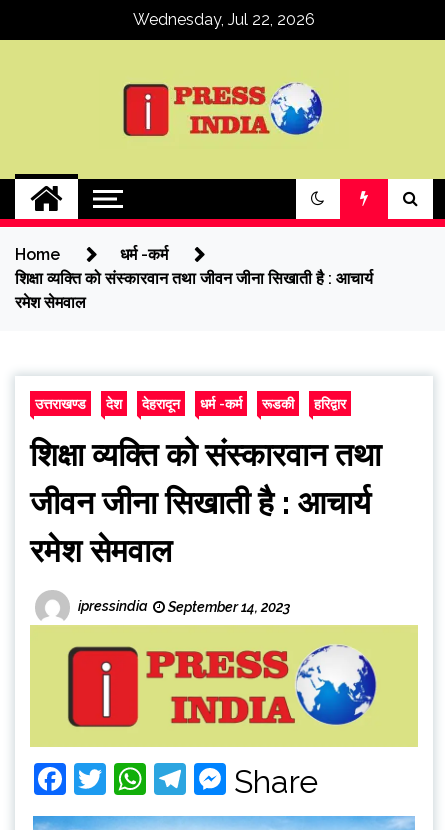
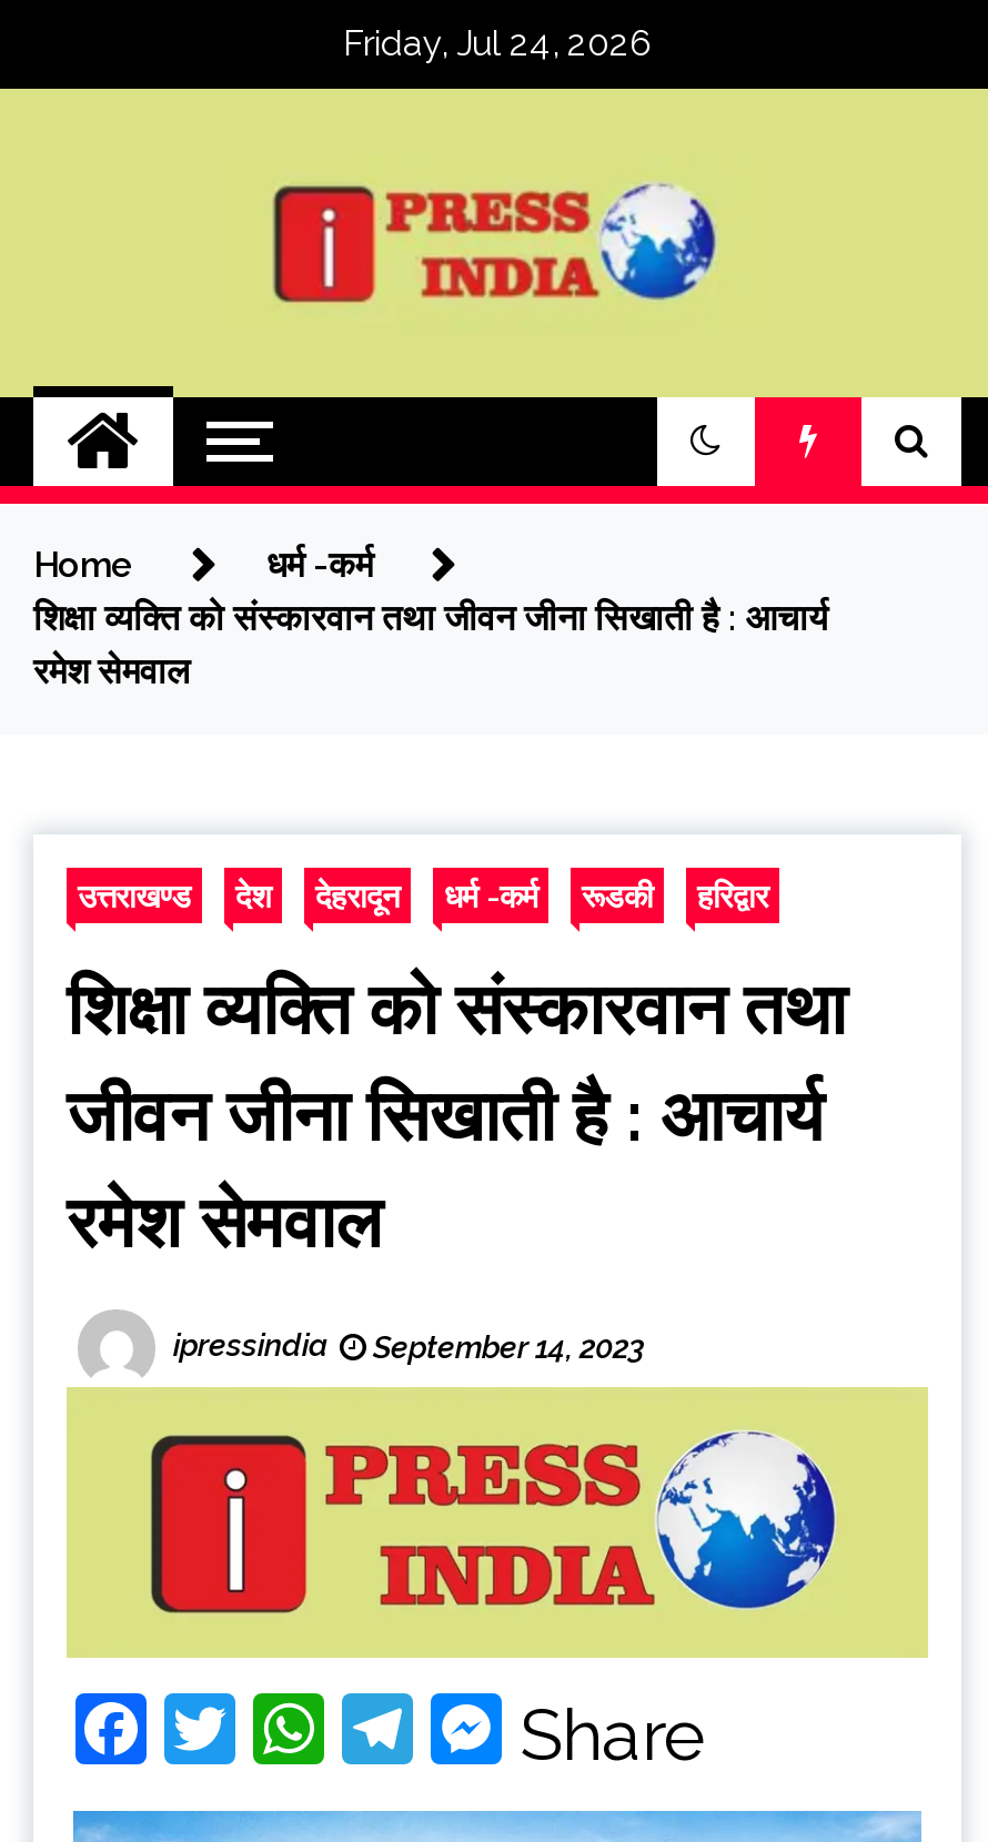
- Wednesday, Jul 22, 2026
+ Friday, Jul 24, 2026
